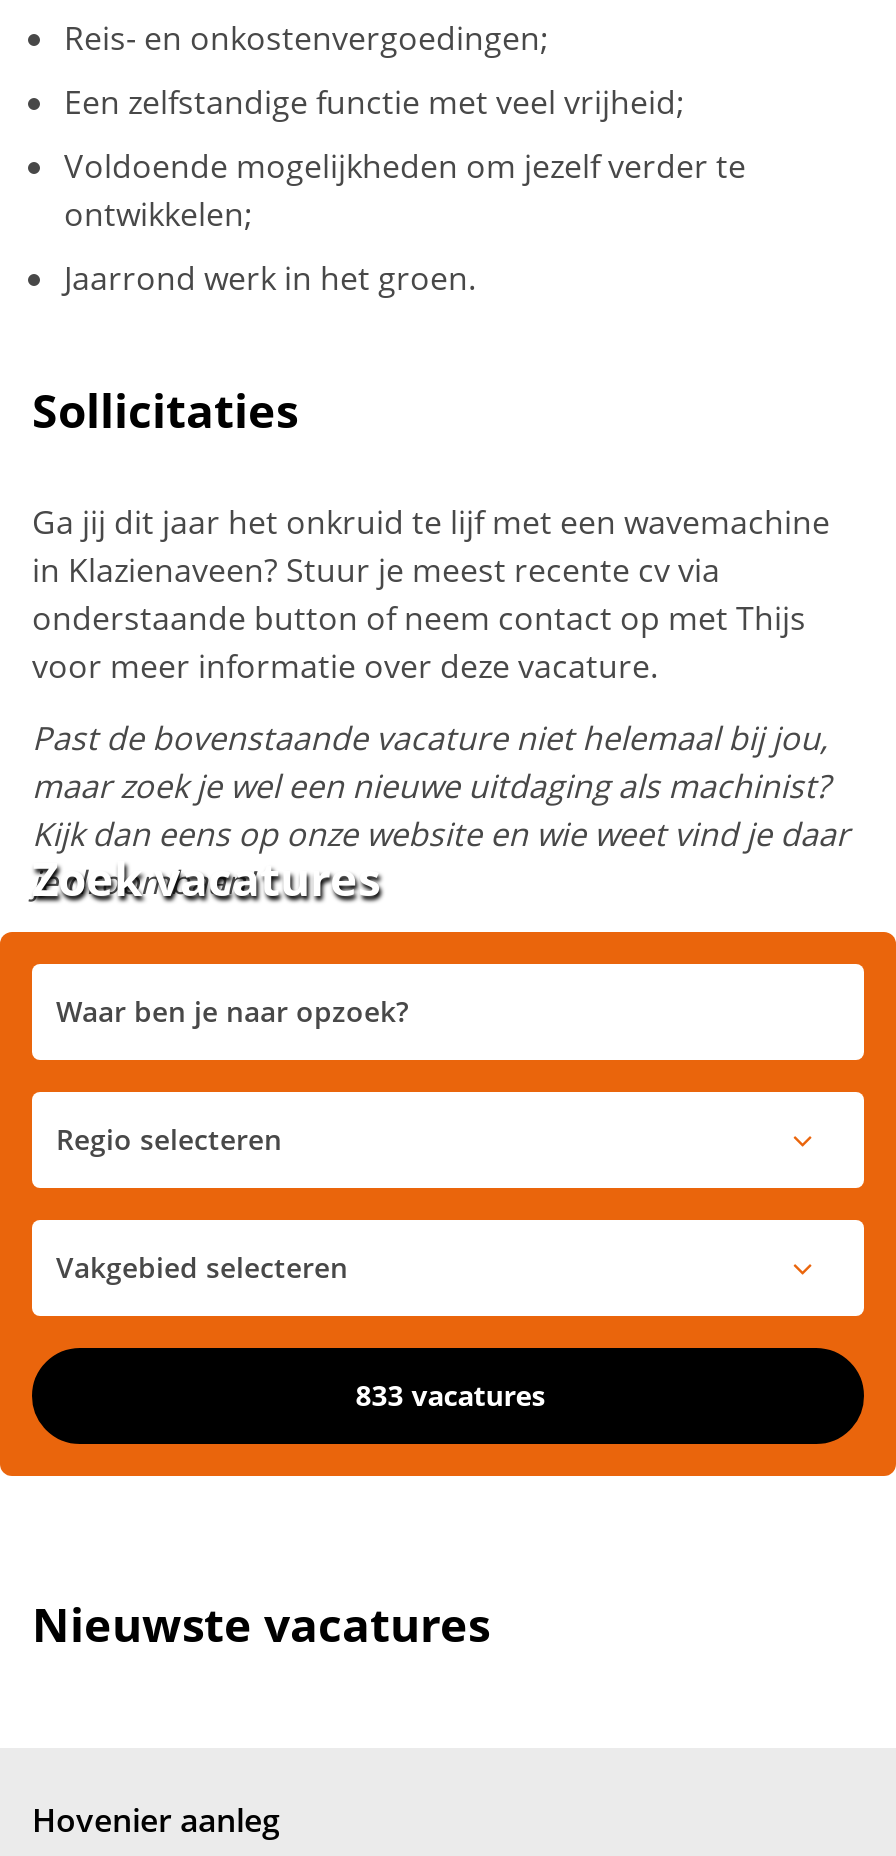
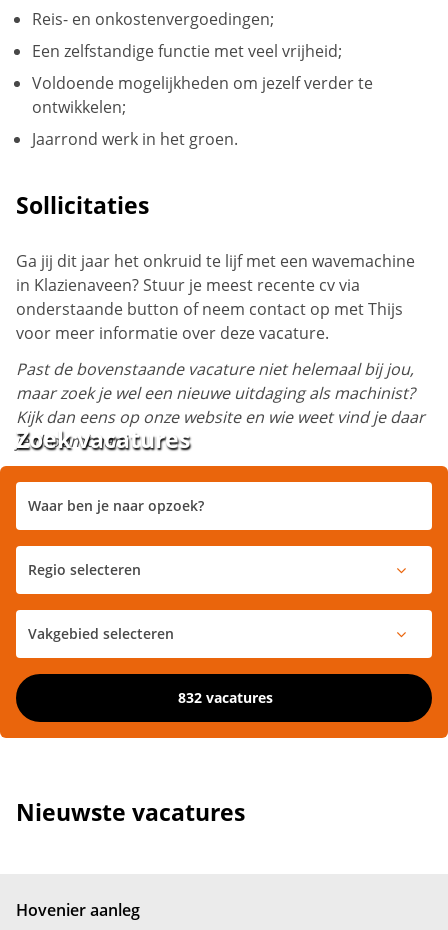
- 833 vacatures
+ 832 vacatures
